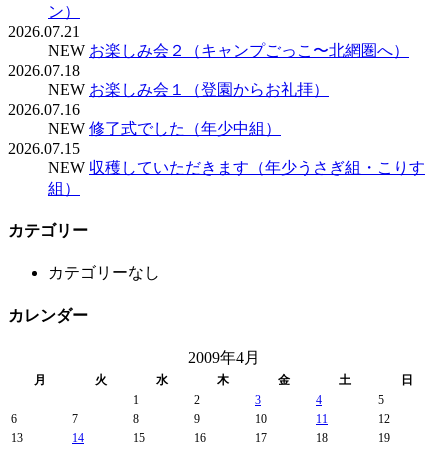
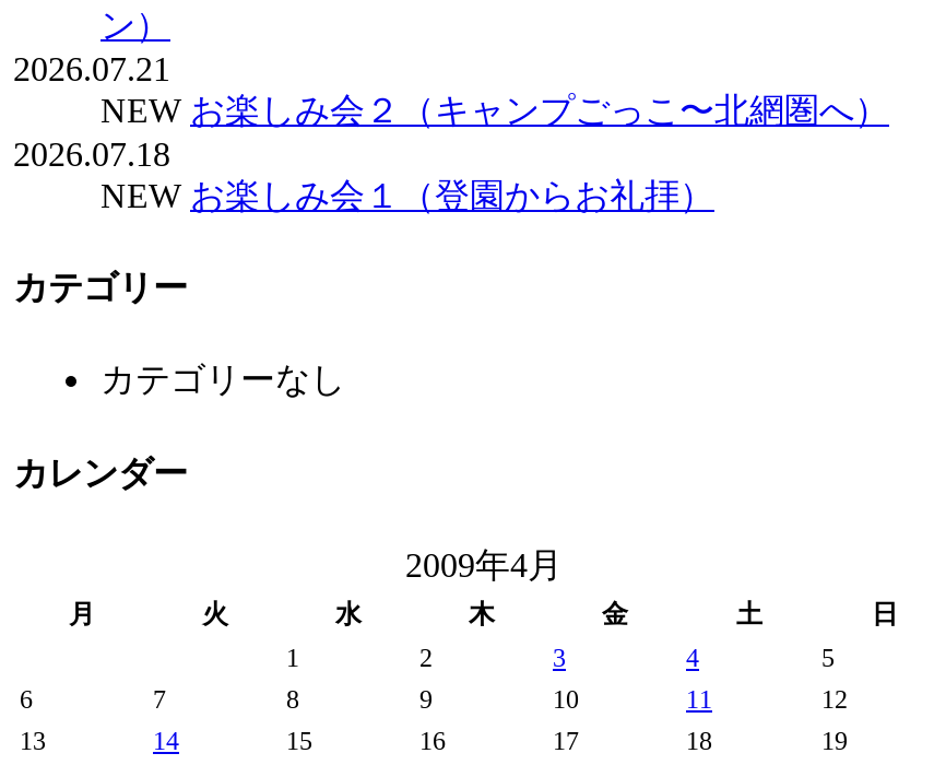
- 2026.07.16
- NEW 修了式でした（年少中組）
- 2026.07.15
- NEW 収穫していただきます（年少うさぎ組・こりす
- 組）
